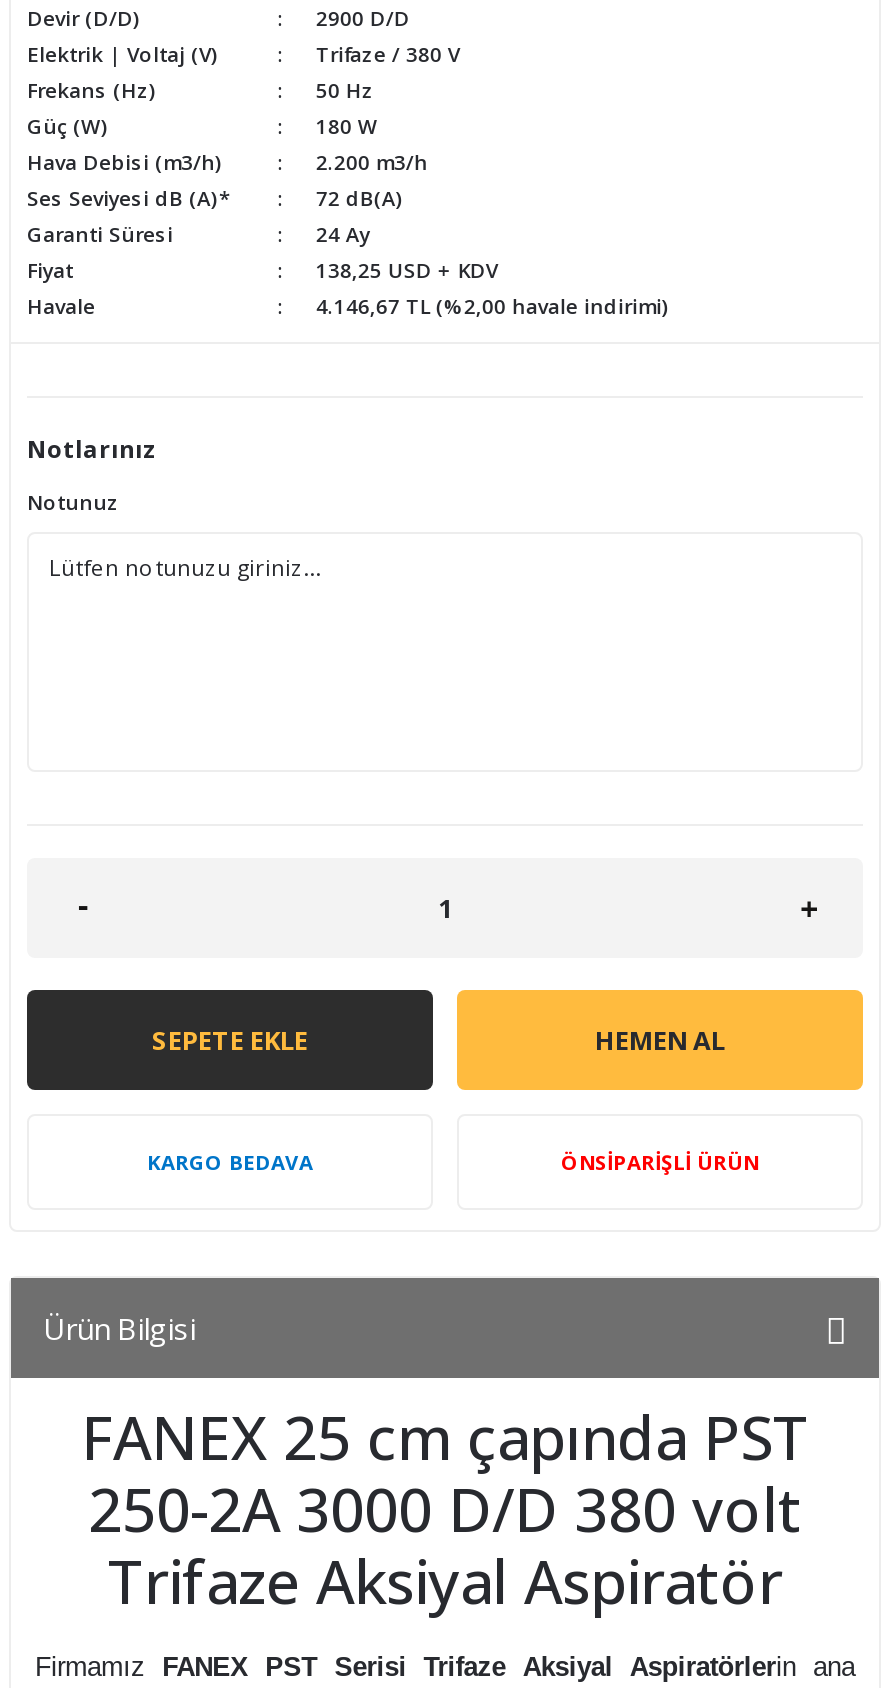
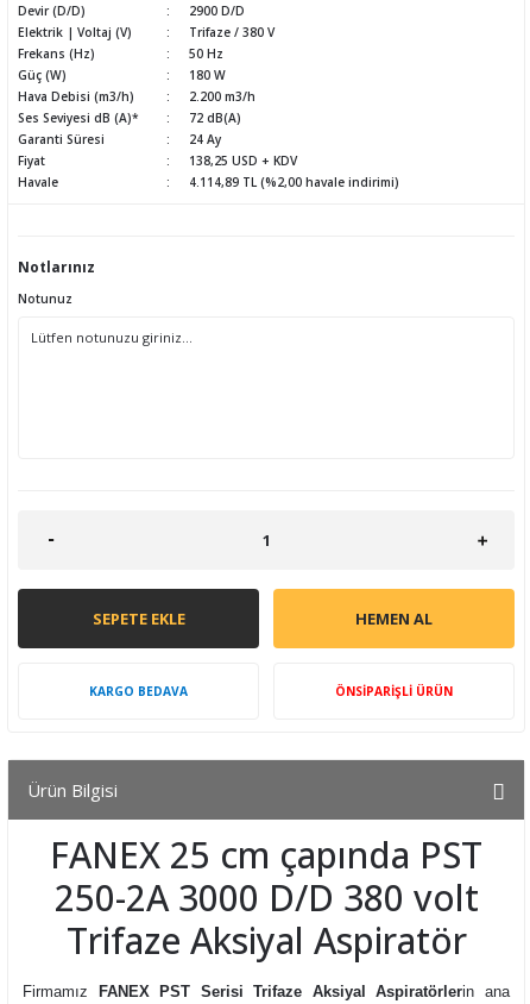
- 4.146,67 TL (%2,00 havale indirimi)
+ 4.114,89 TL (%2,00 havale indirimi)
